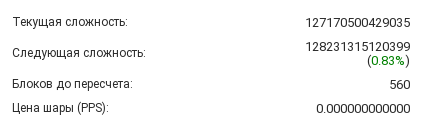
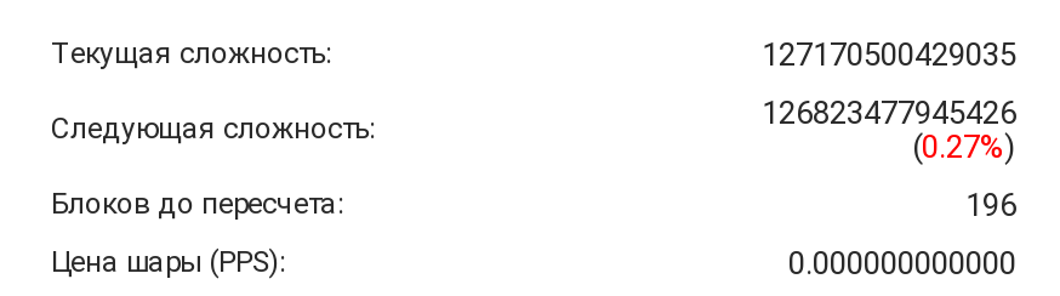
- 128231315120399
+ 126823477945426

- (0.83%)
+ (0.27%)

- 560
+ 196
